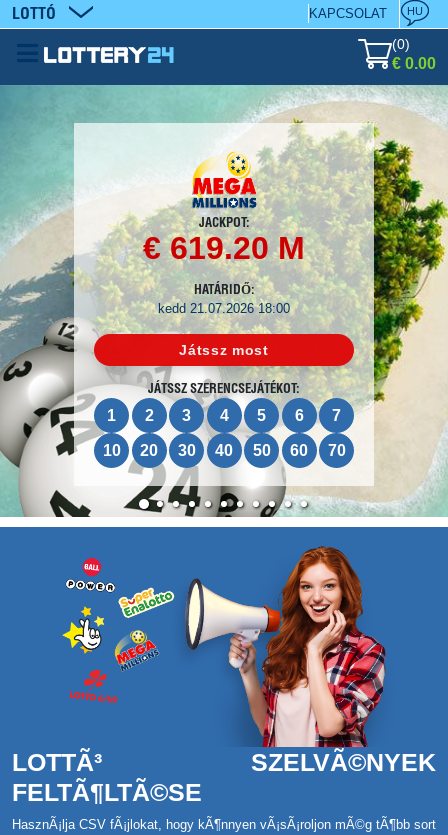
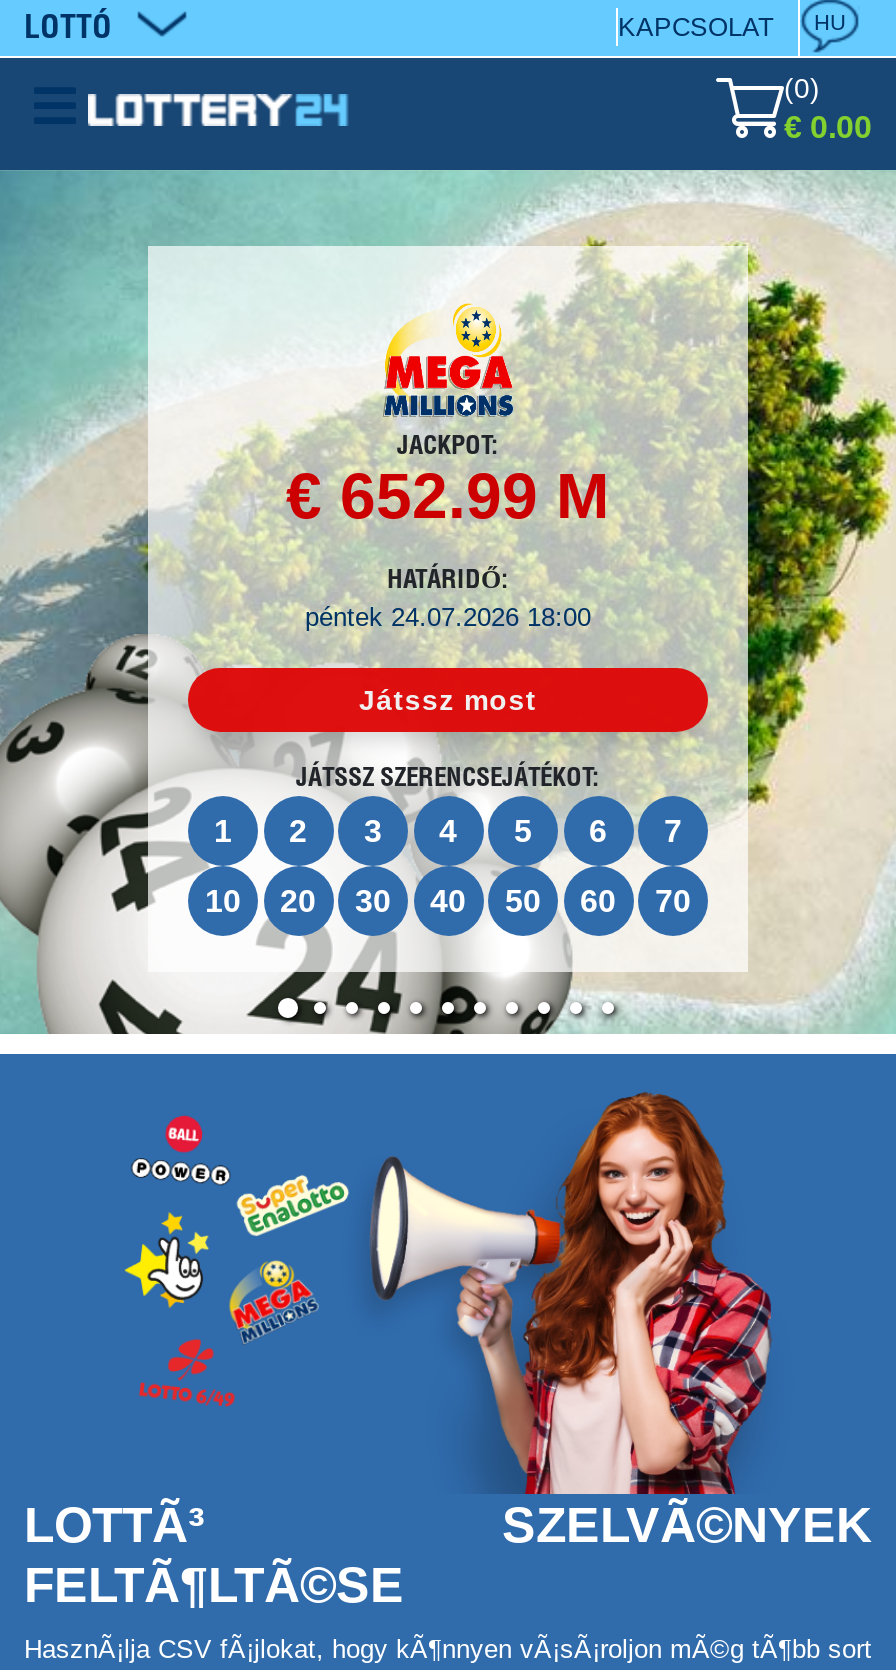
- € 619.20 M
+ € 652.99 M

- kedd 21.07.2026 18:00
+ péntek 24.07.2026 18:00
